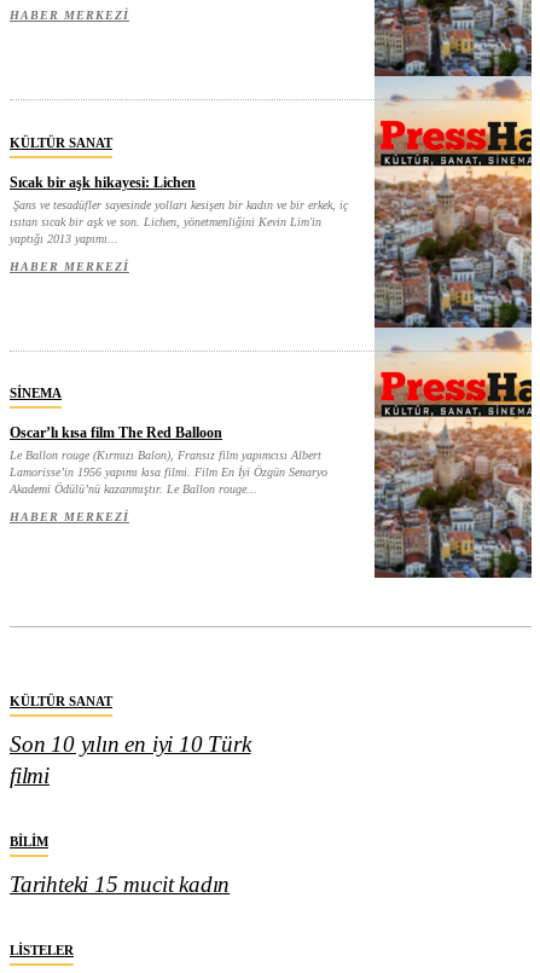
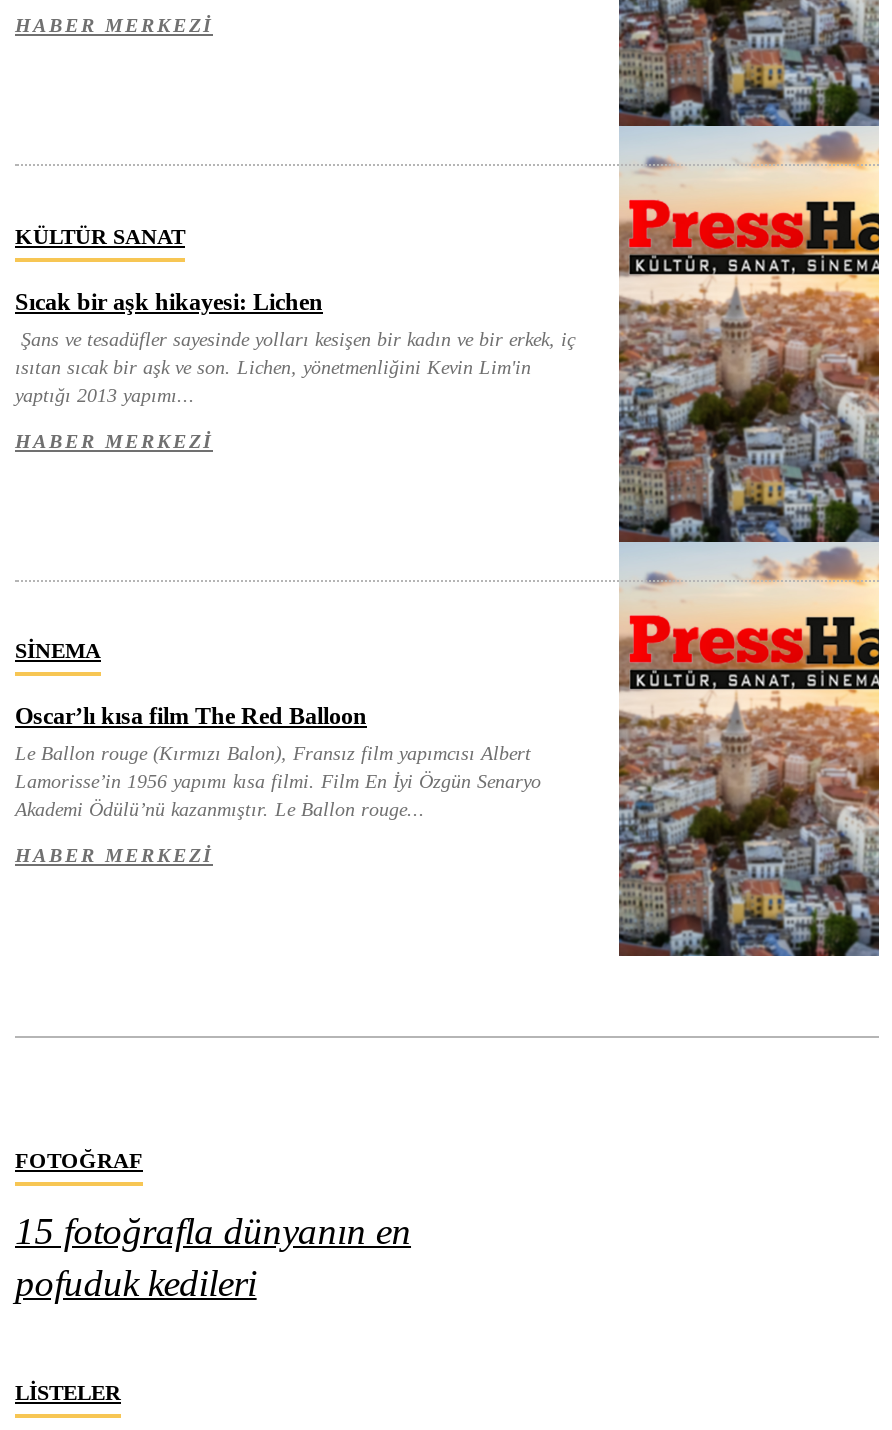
- KÜLTÜR SANAT
- Son 10 yılın en iyi 10 Türk
- filmi
- BILIM
- Tarihteki 15 mucit kadın
+ FOTOĞRAF
+ 15 fotoğrafla dünyanın en
+ pofuduk kedileri
